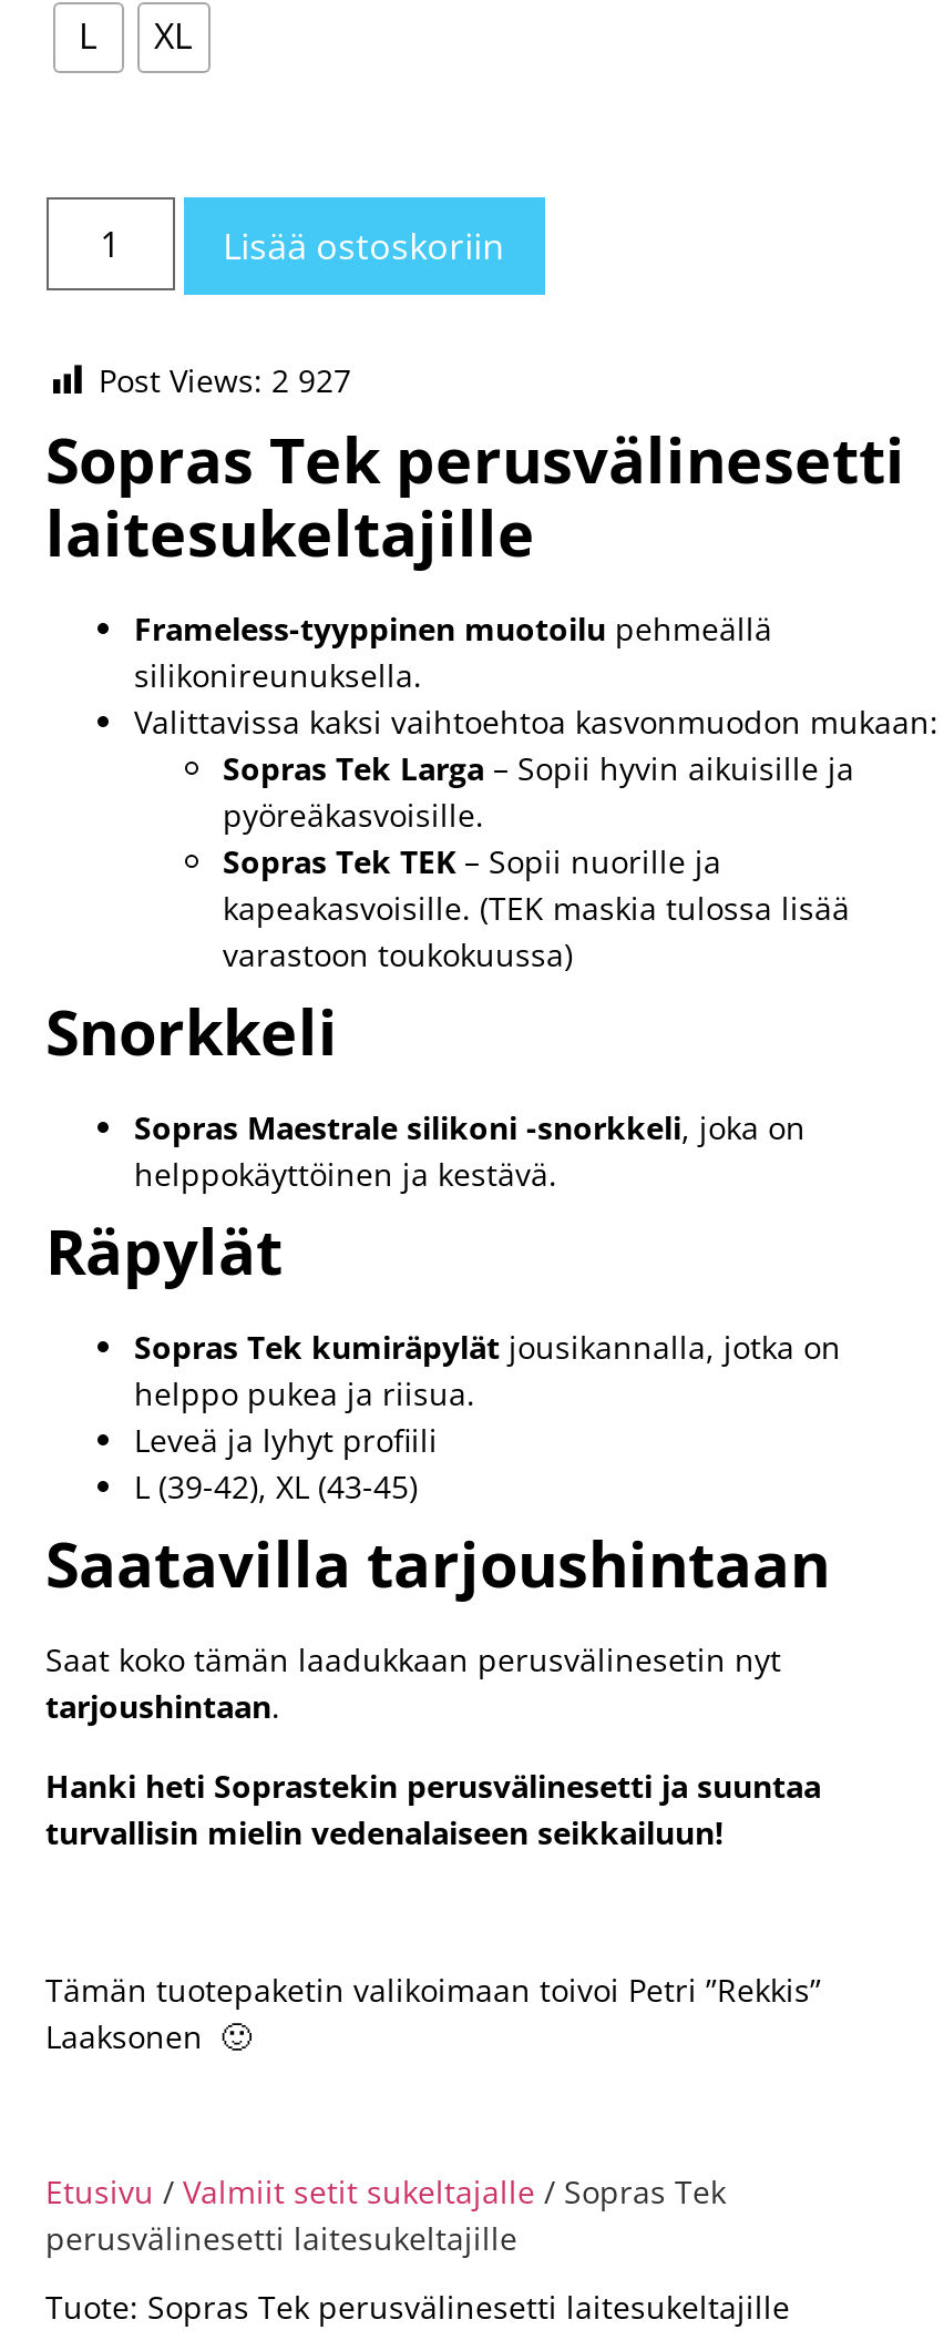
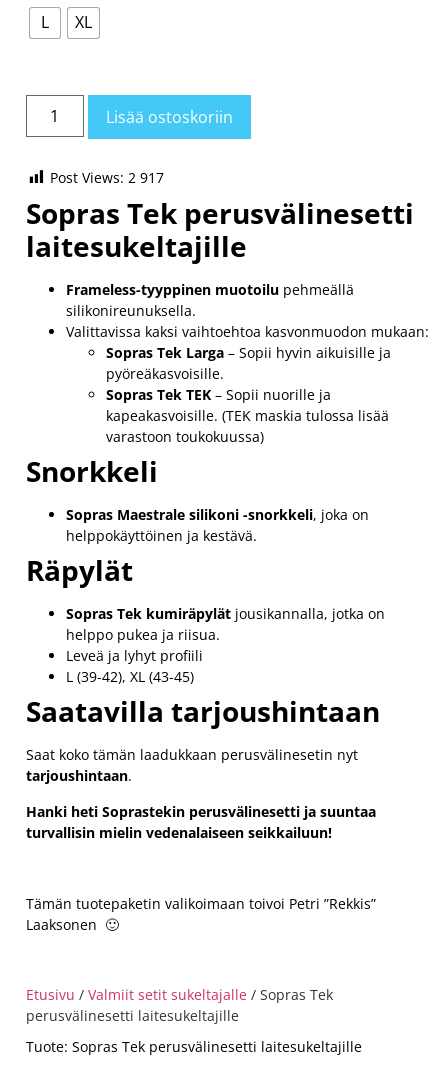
- Post Views: 2 927
+ Post Views: 2 917
